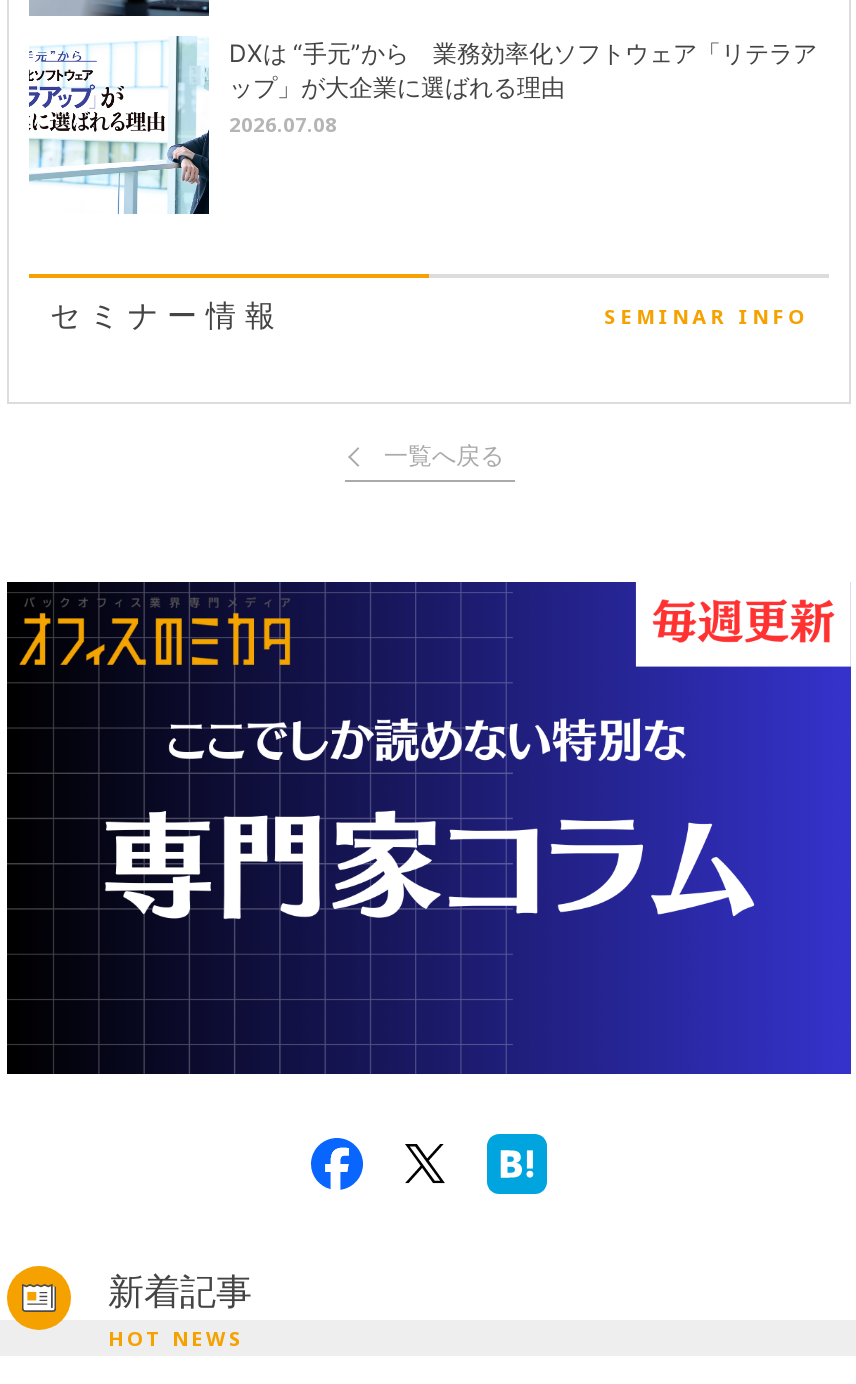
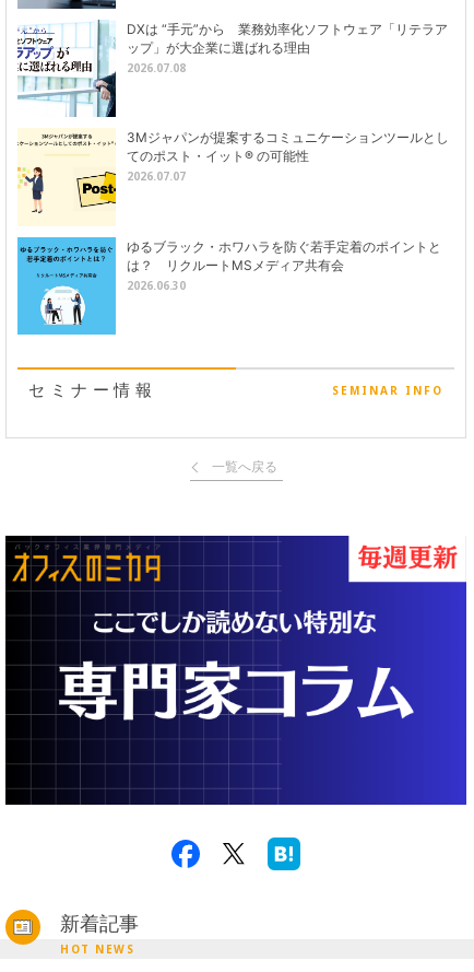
+ [image]
+ ゆるブラック・ホワハラを防ぐ若手定着のポイントと
+ は？ リクルートMSメディア共有会
+ 2026.06.30

+ [image]
+ 3Mジャパンが提案するコミュニケーションツールとし
+ てのポスト・イット® の可能性
+ 2026.07.07
